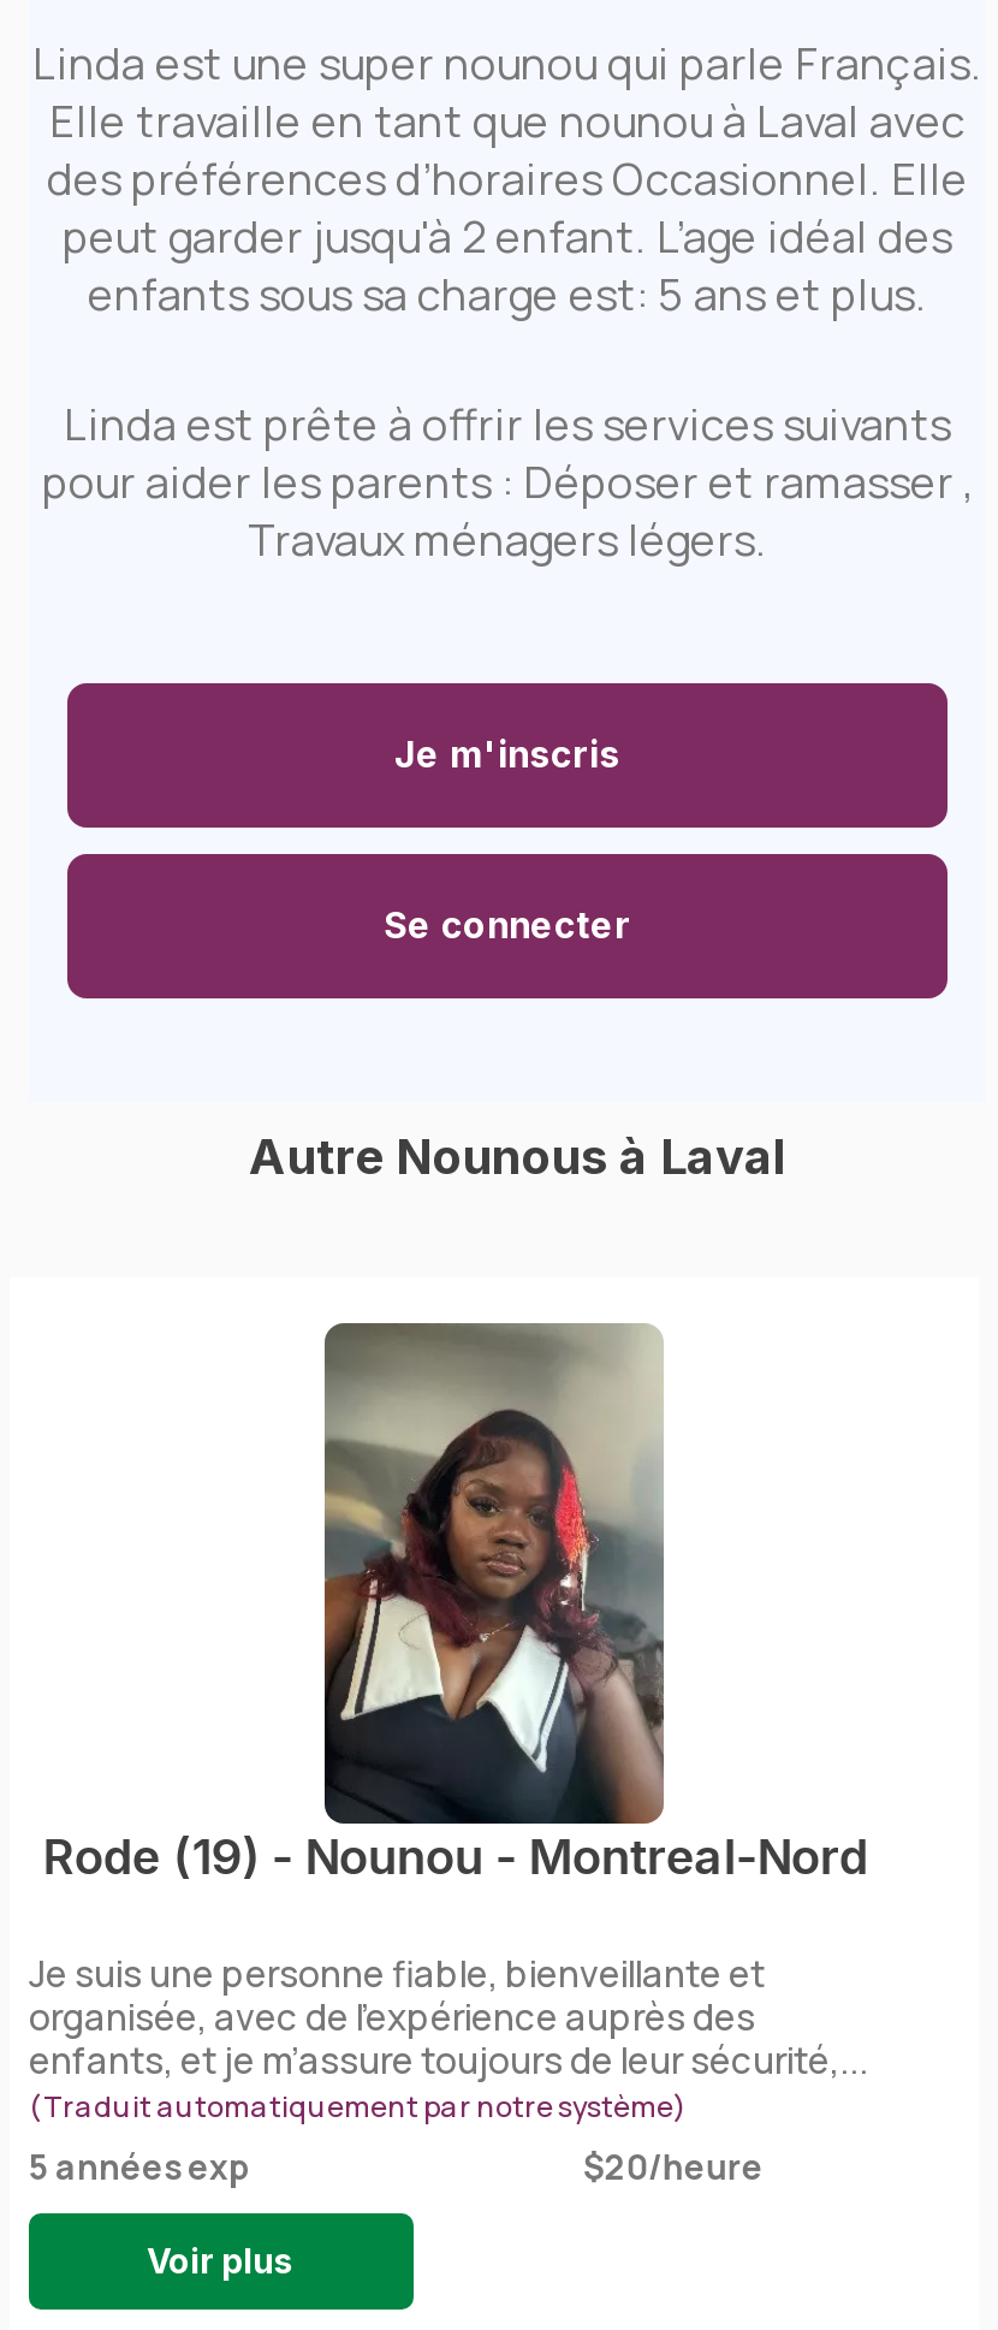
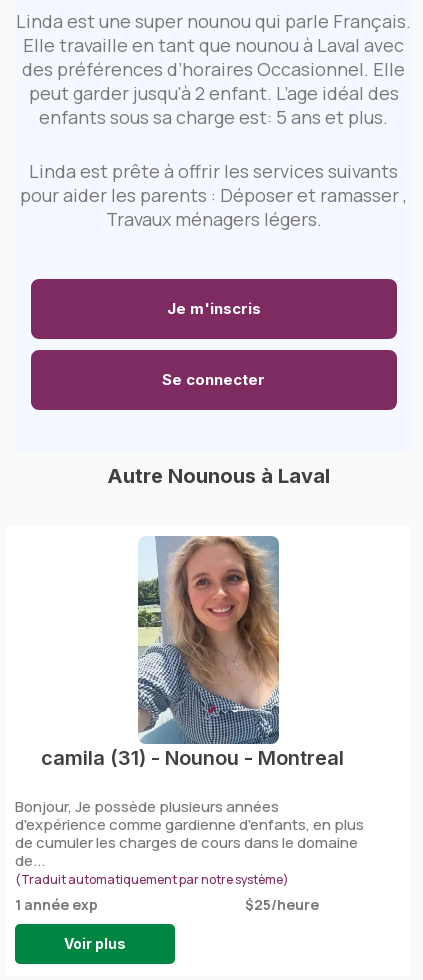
- [image]
- Rode (19) - Nounou - Montreal-Nord
+ [image]
+ camila (31) - Nounou - Montreal

- Je suis une personne fiable, bienveillante et
- organisée, avec de l’expérience auprès des
- enfants, et je m’assure toujours de leur sécurité,...
+ Bonjour, Je possède plusieurs années
+ d'expérience comme gardienne d'enfants, en plus
+ de cumuler les charges de cours dans le domaine
+ de...

- 5 années exp
- $20/heure
+ 1 année exp
+ $25/heure
